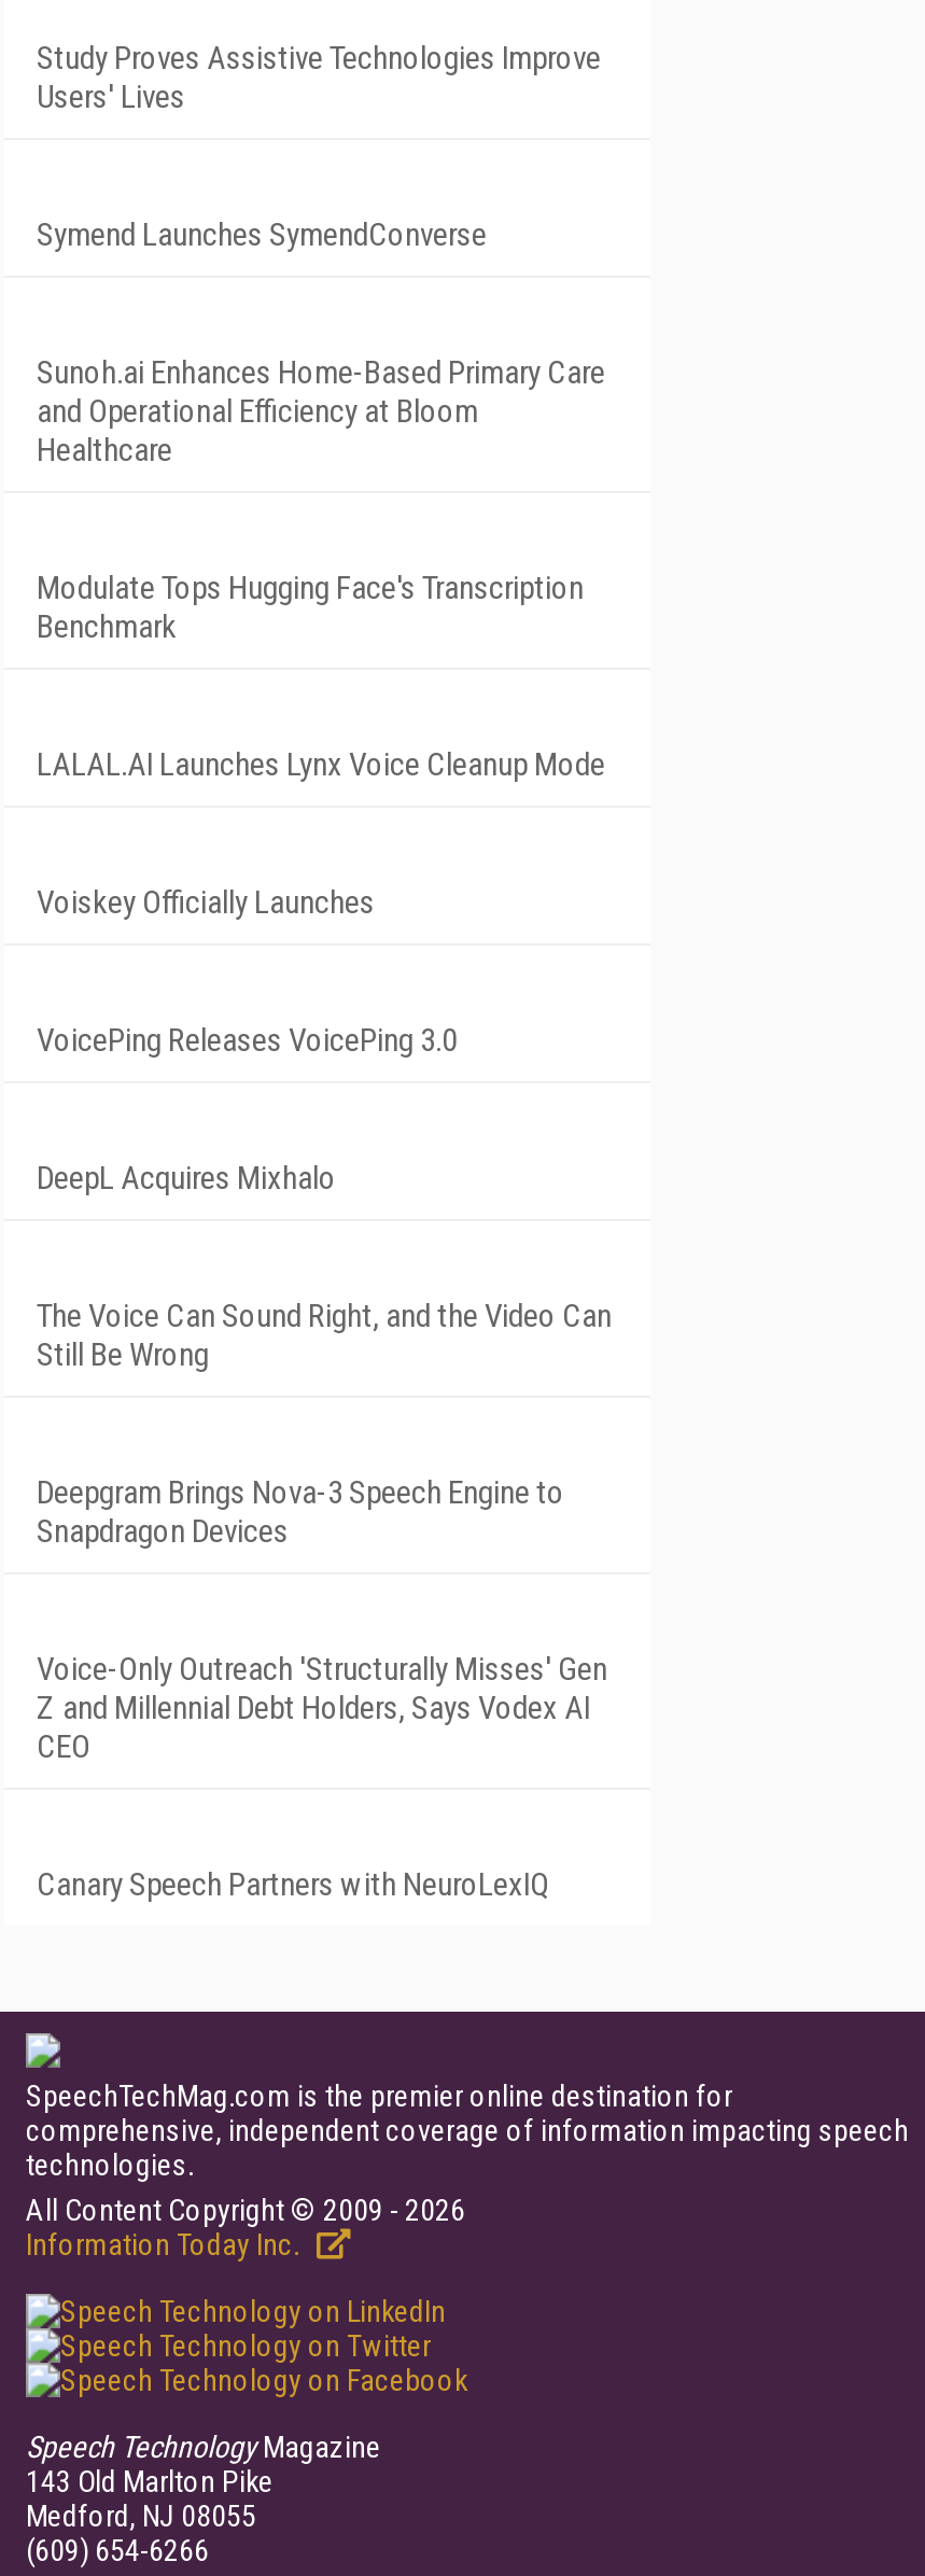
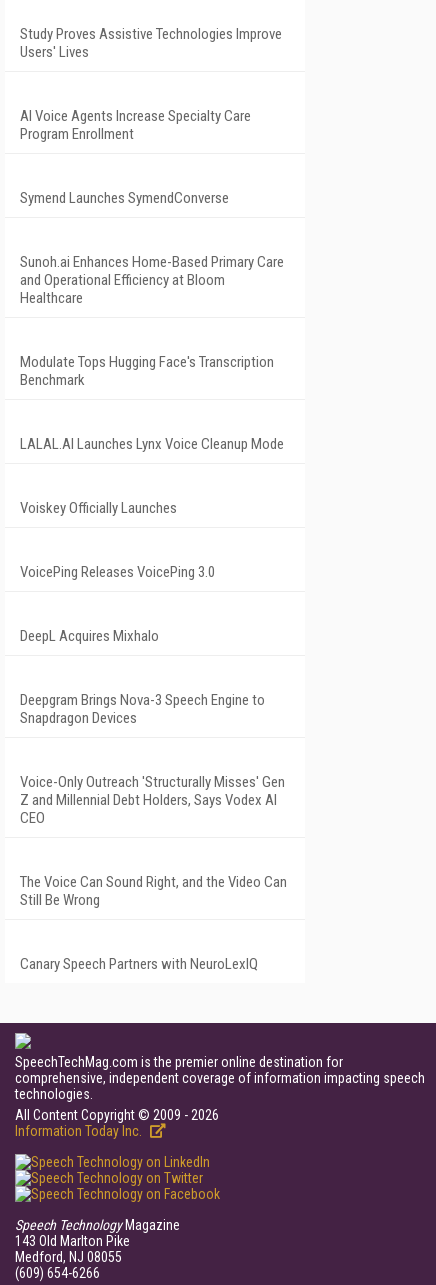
+ AI Voice Agents Increase Specialty Care
+ Program Enrollment

moved down: The Voice Can Sound Right, and the Video Can | Still Be Wrong
